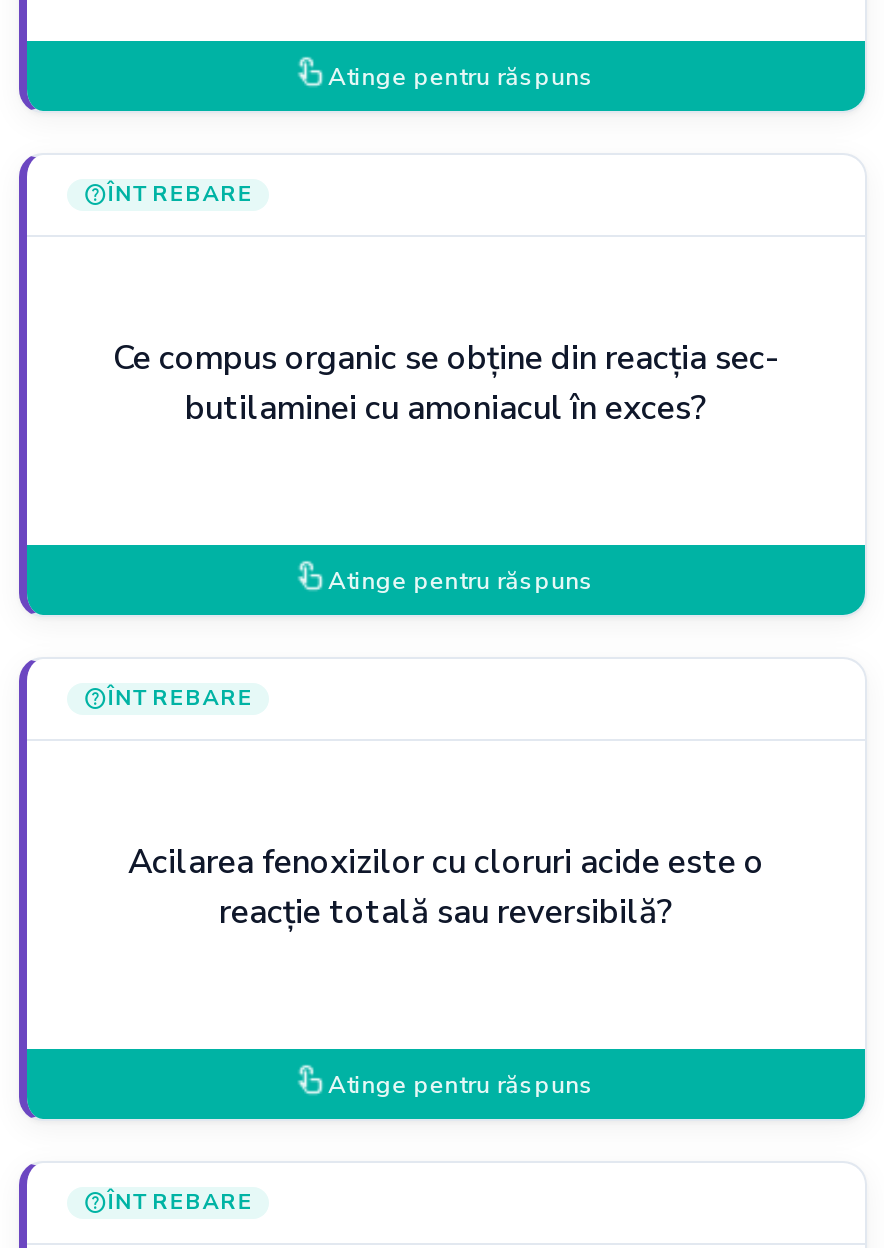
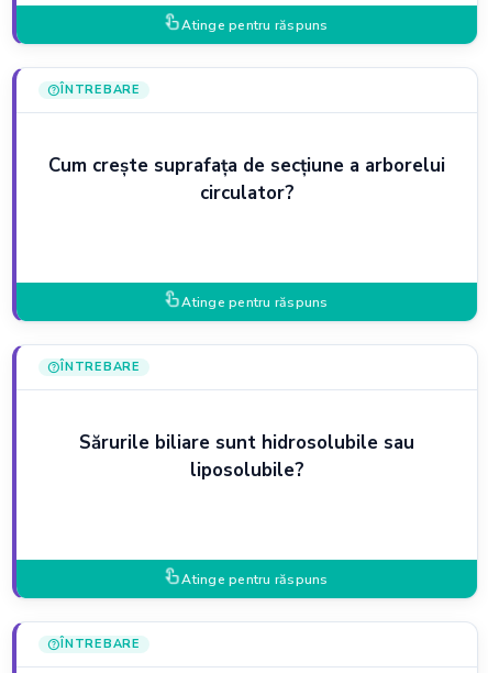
- Ce compus organic se obține din reacția sec-
- butilaminei cu amoniacul în exces?
+ Cum crește suprafața de secțiune a arborelui
+ circulator?

- Acilarea fenoxizilor cu cloruri acide este o
- reacție totală sau reversibilă?
+ Sărurile biliare sunt hidrosolubile sau
+ liposolubile?
